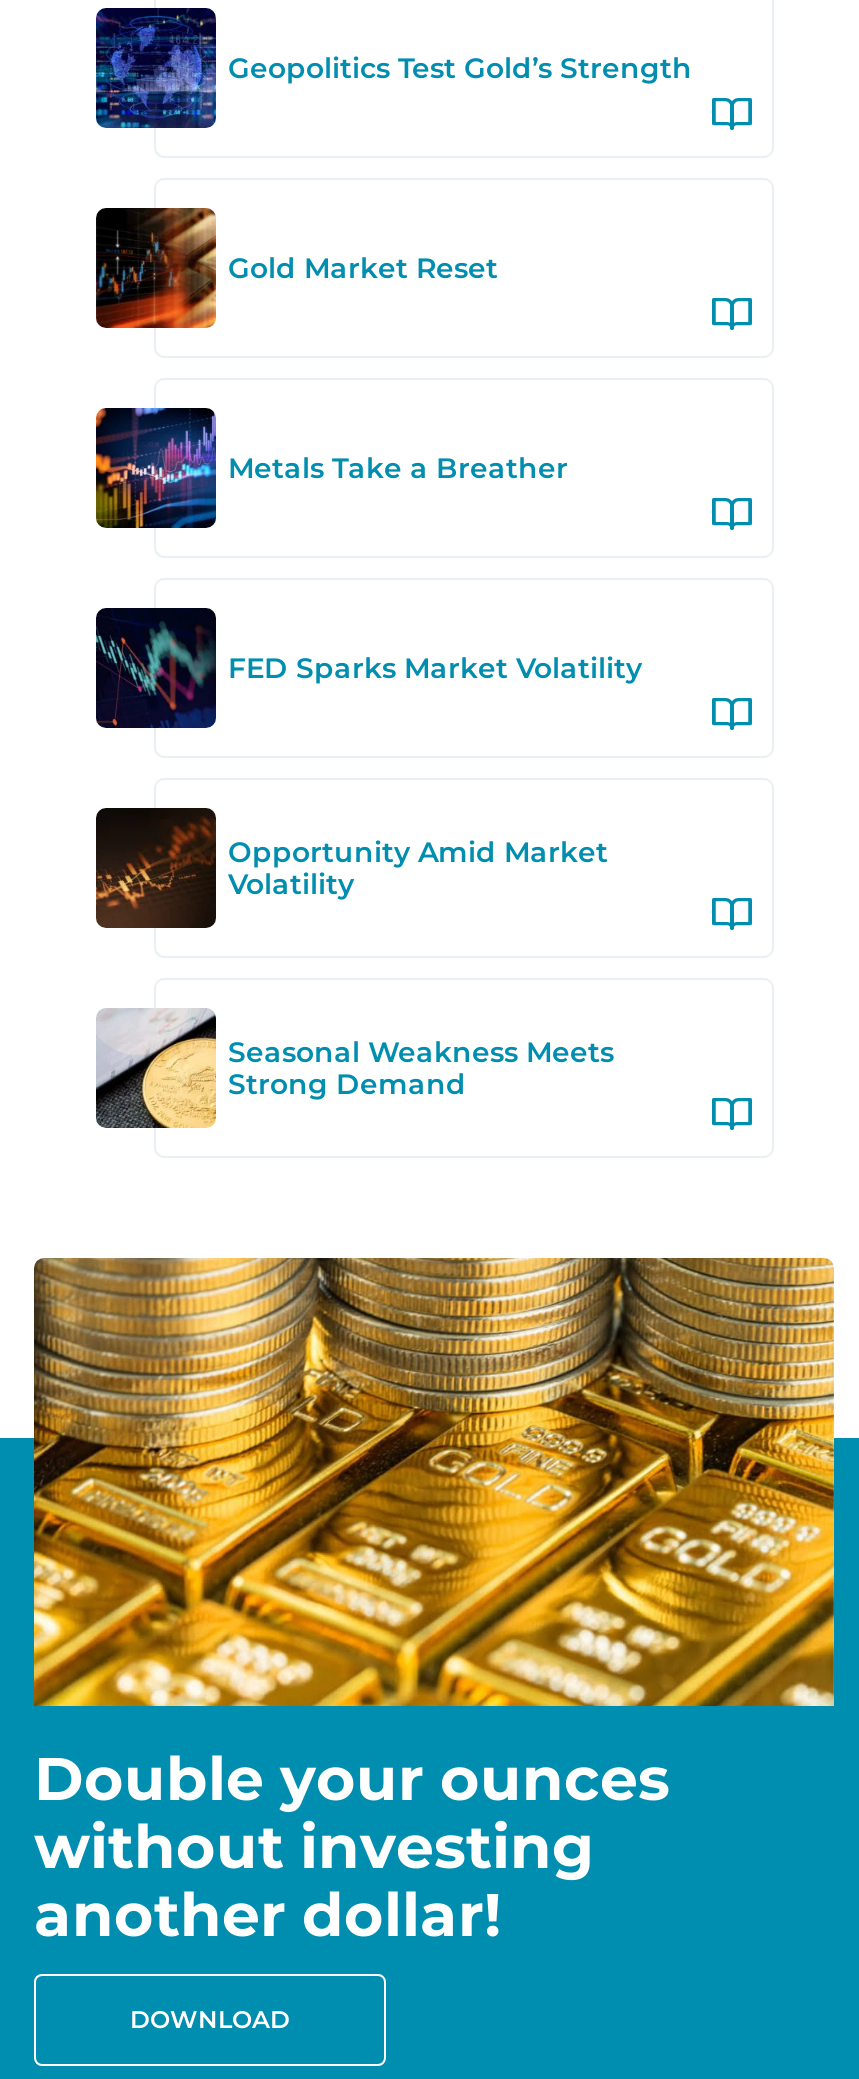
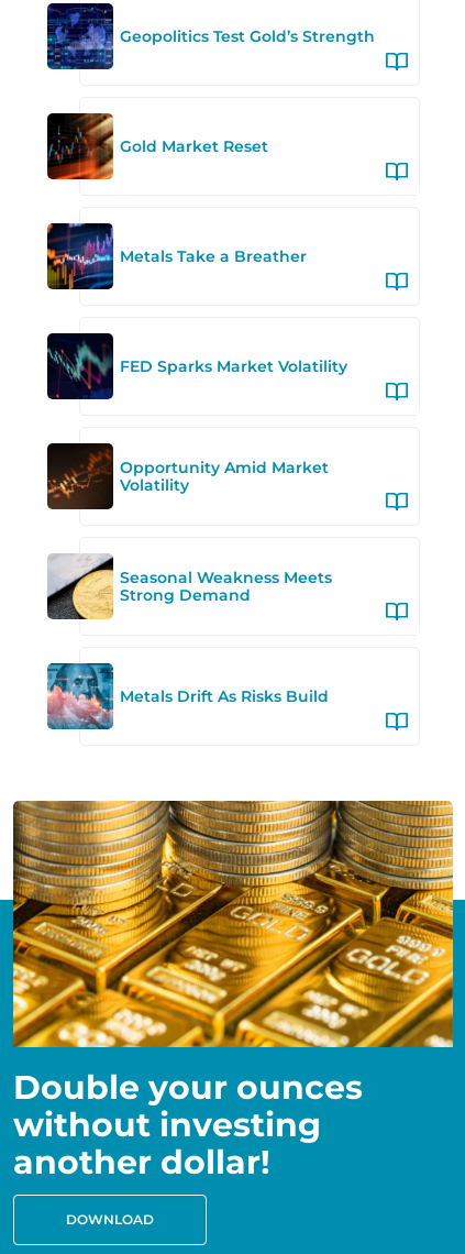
+ [image]
+ Metals Drift As Risks Build
